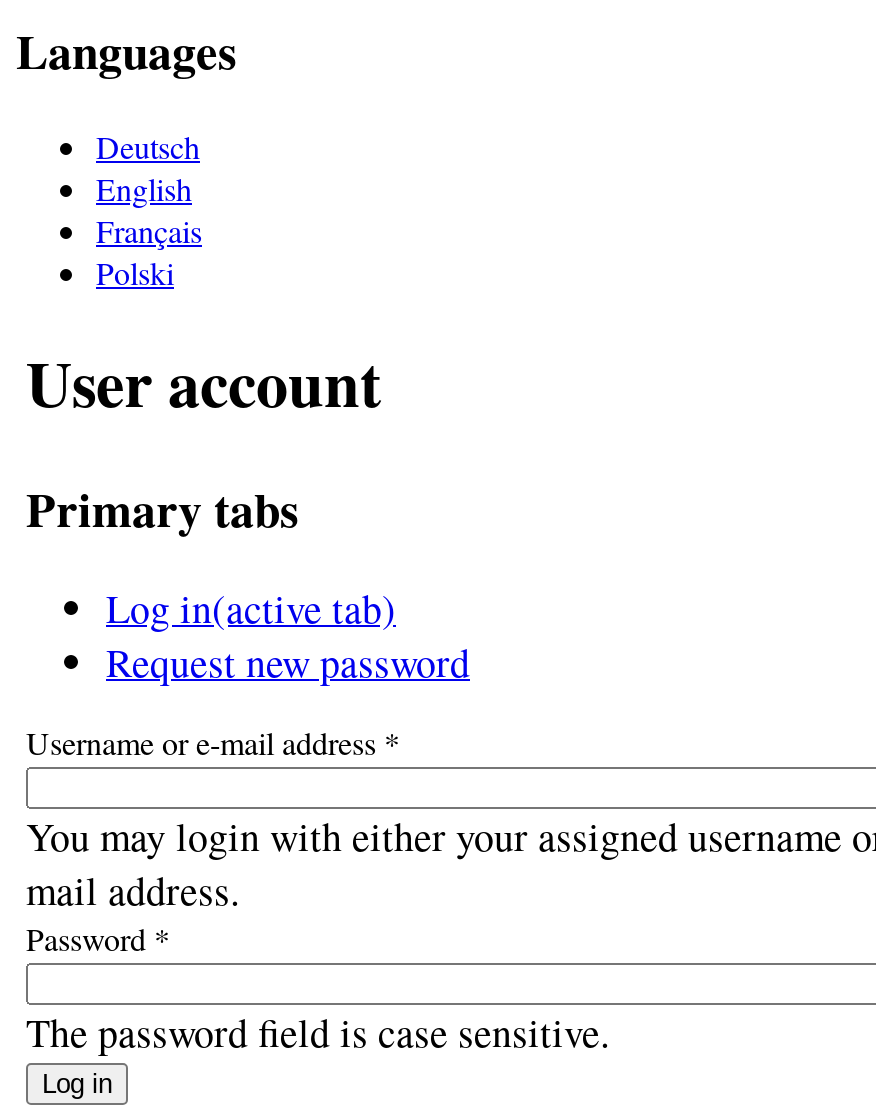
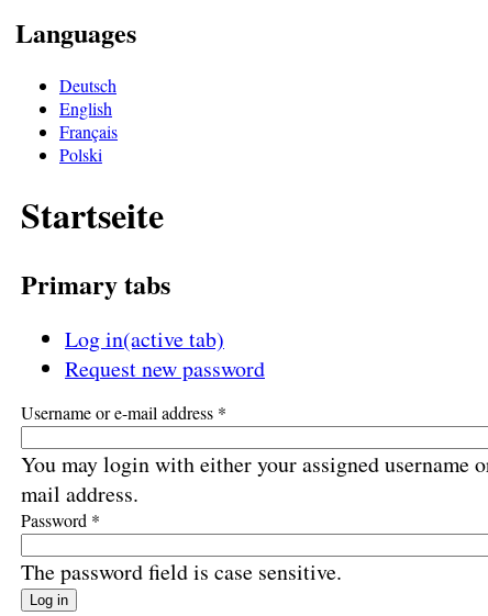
- User account
+ Startseite
